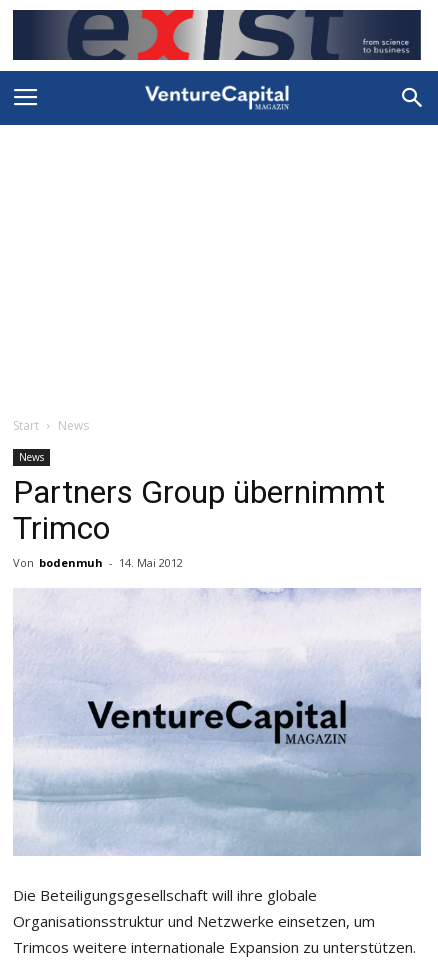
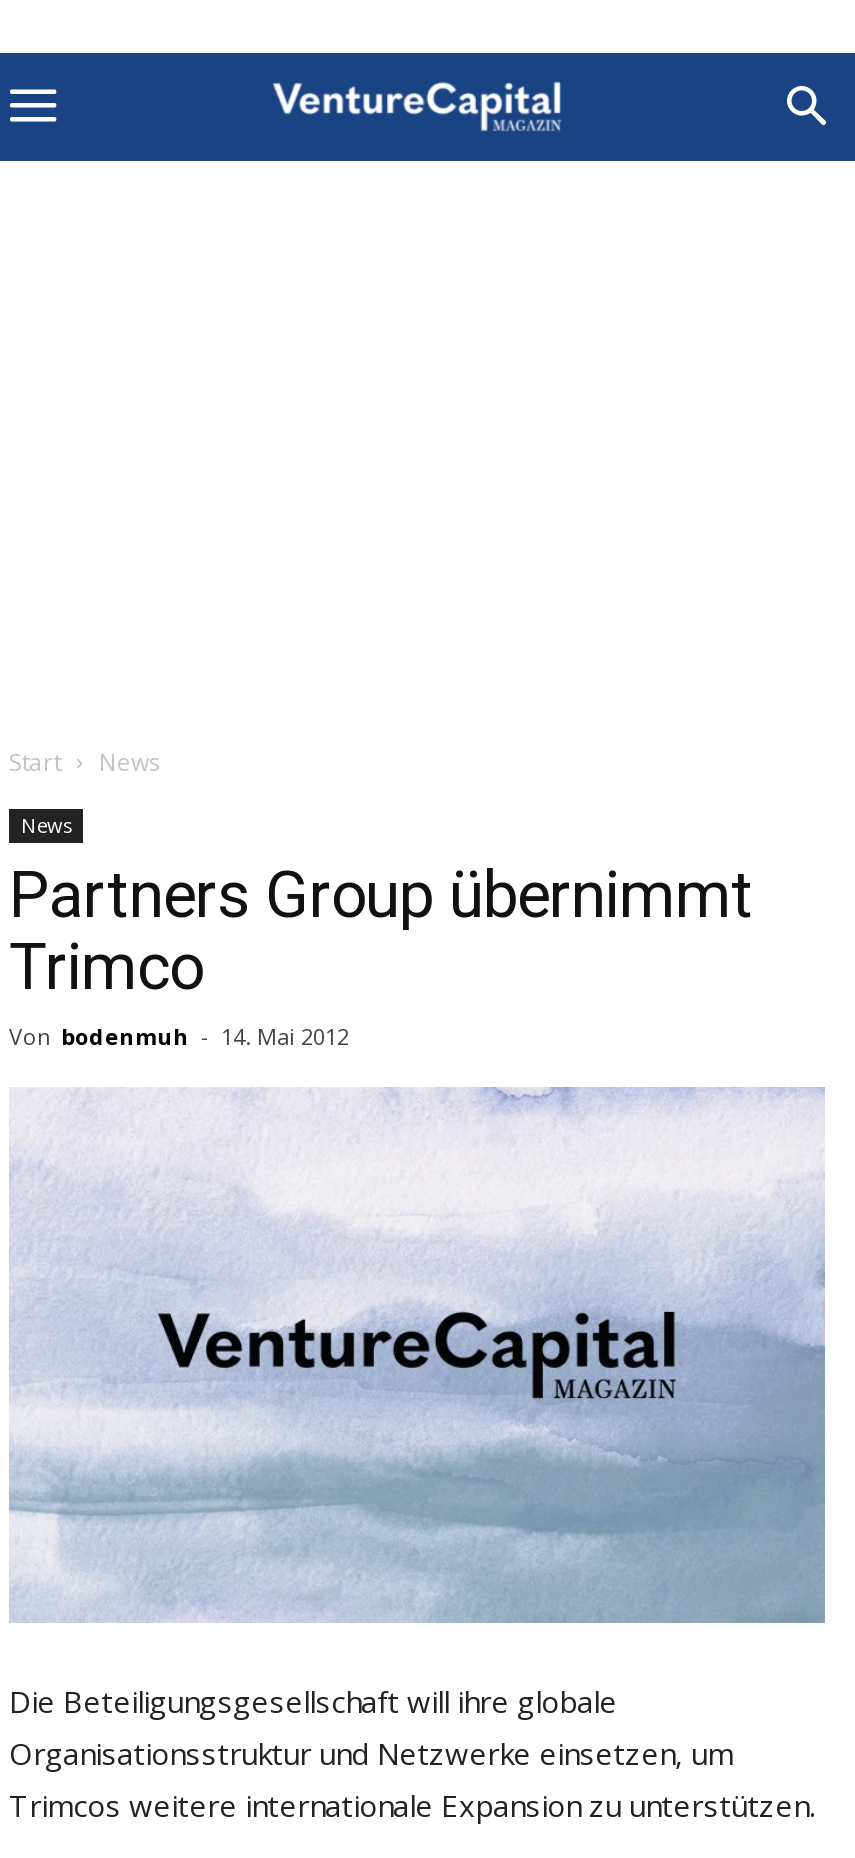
- [image]
